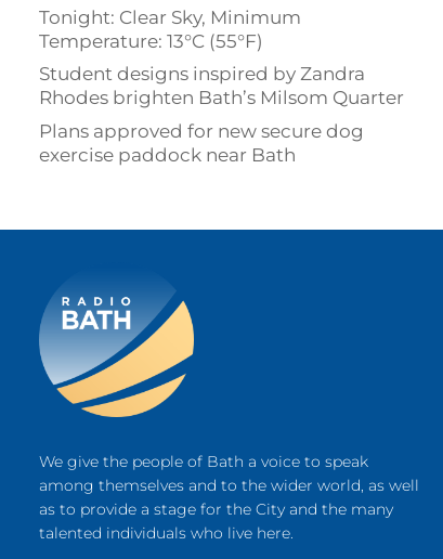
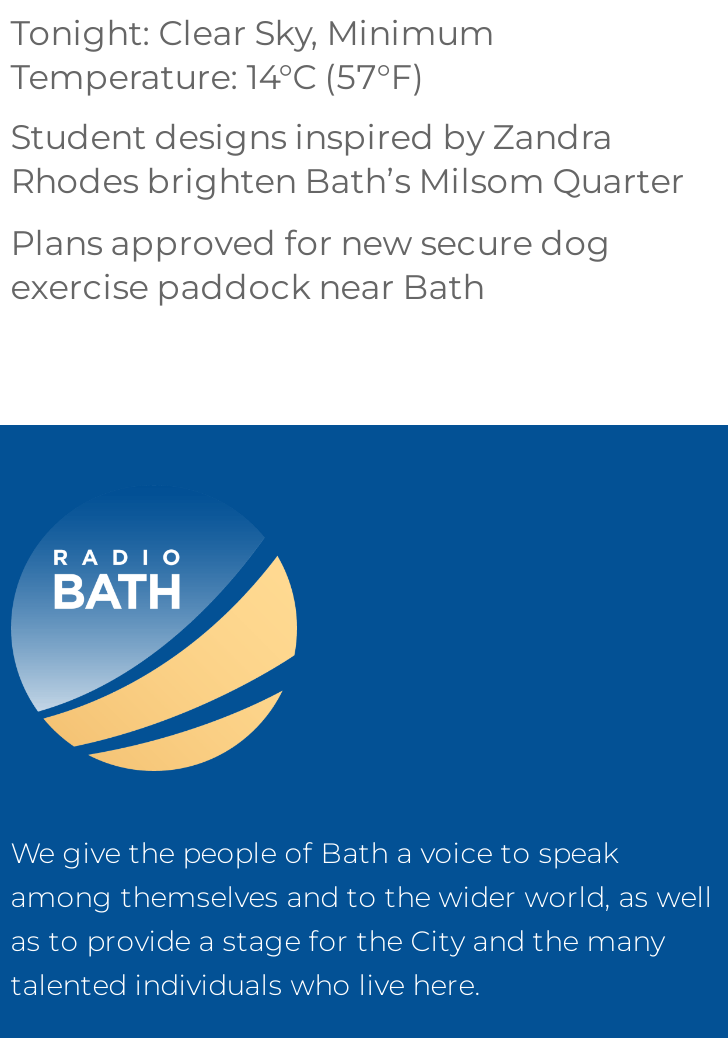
- Temperature: 13°C (55°F)
+ Temperature: 14°C (57°F)
